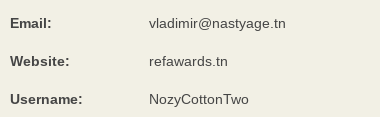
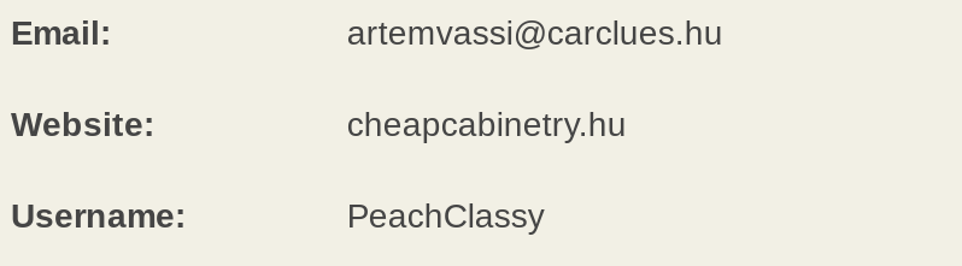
- vladimir@nastyage.tn
+ artemvassi@carclues.hu

- refawards.tn
+ cheapcabinetry.hu

- NozyCottonTwo
+ PeachClassy
